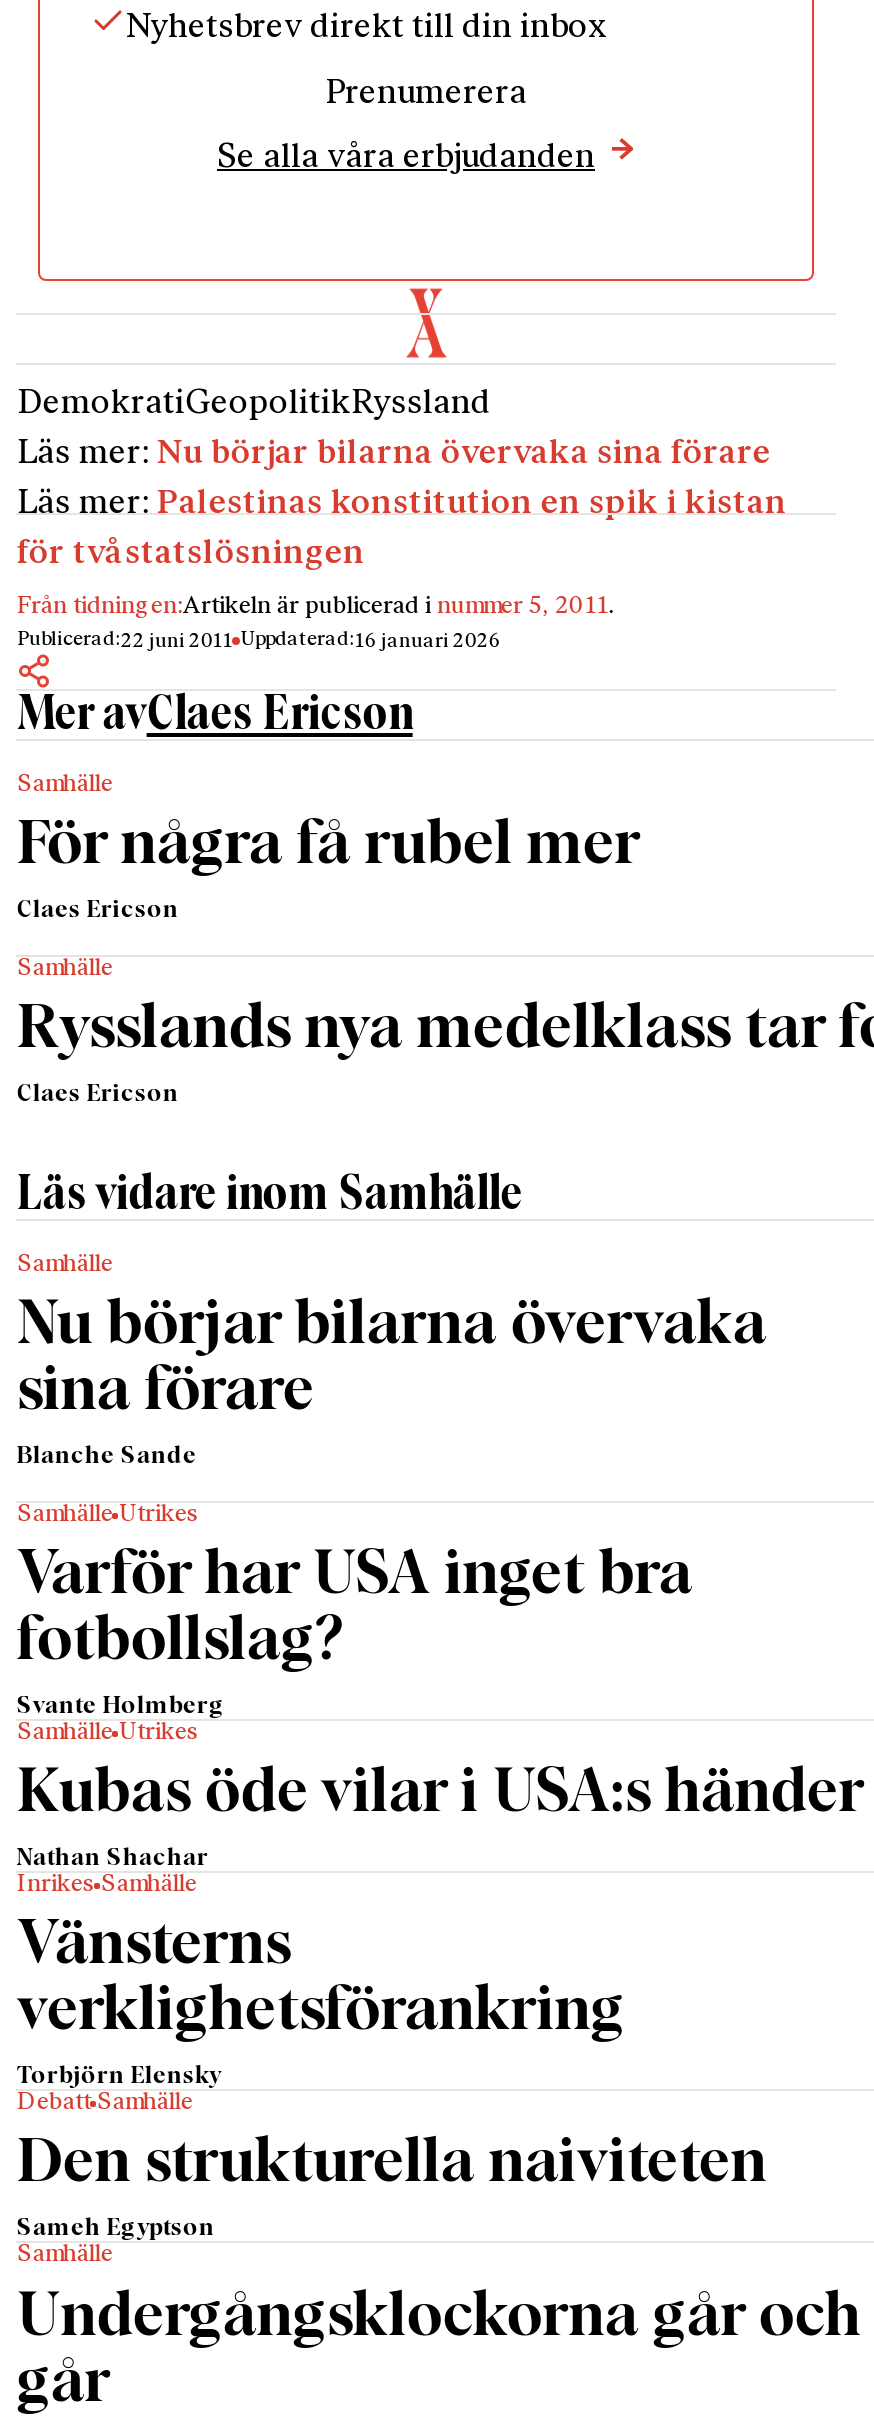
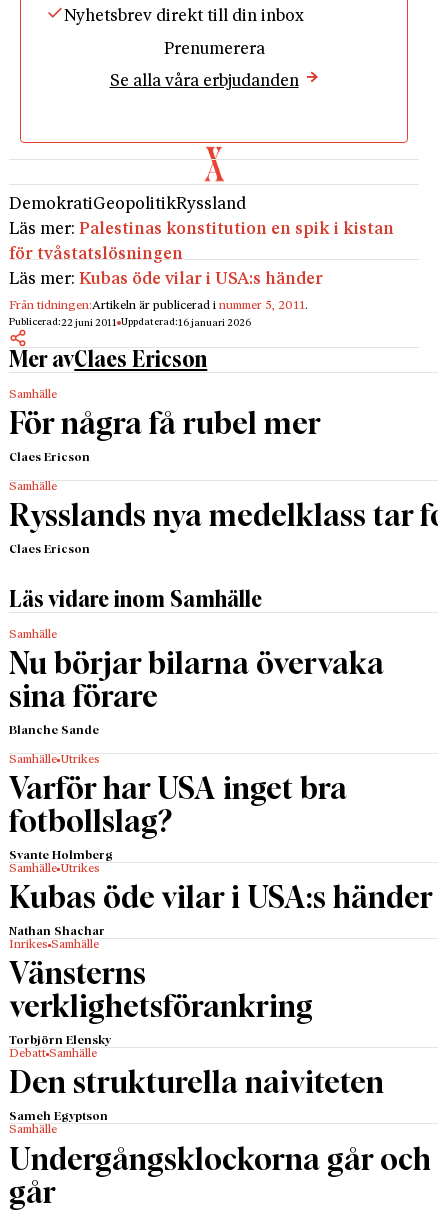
- Läs mer: Nu börjar bilarna övervaka sina förare

moved up: Läs mer: Palestinas konstitution en spik i kistan | för tvåstatslösningen

+ Läs mer: Kubas öde vilar i USA:s händer
